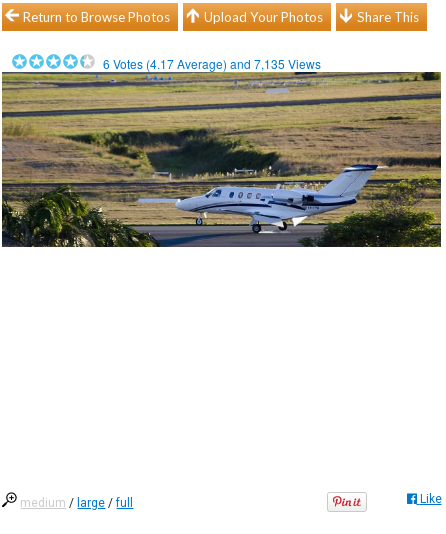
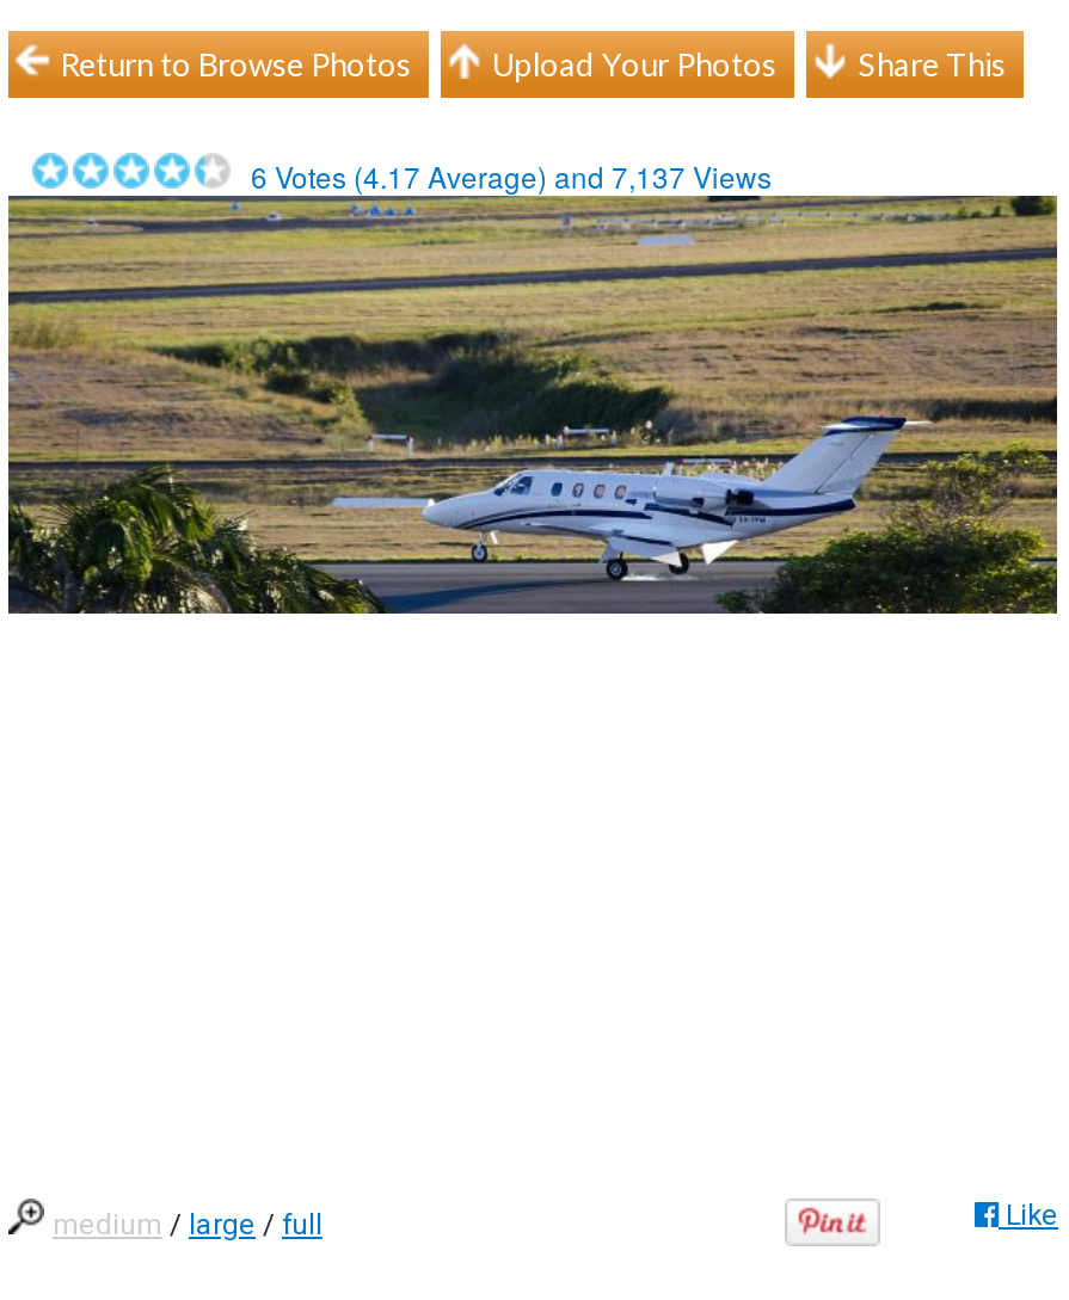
- 6 Votes (4.17 Average) and 7,135 Views
+ 6 Votes (4.17 Average) and 7,137 Views
